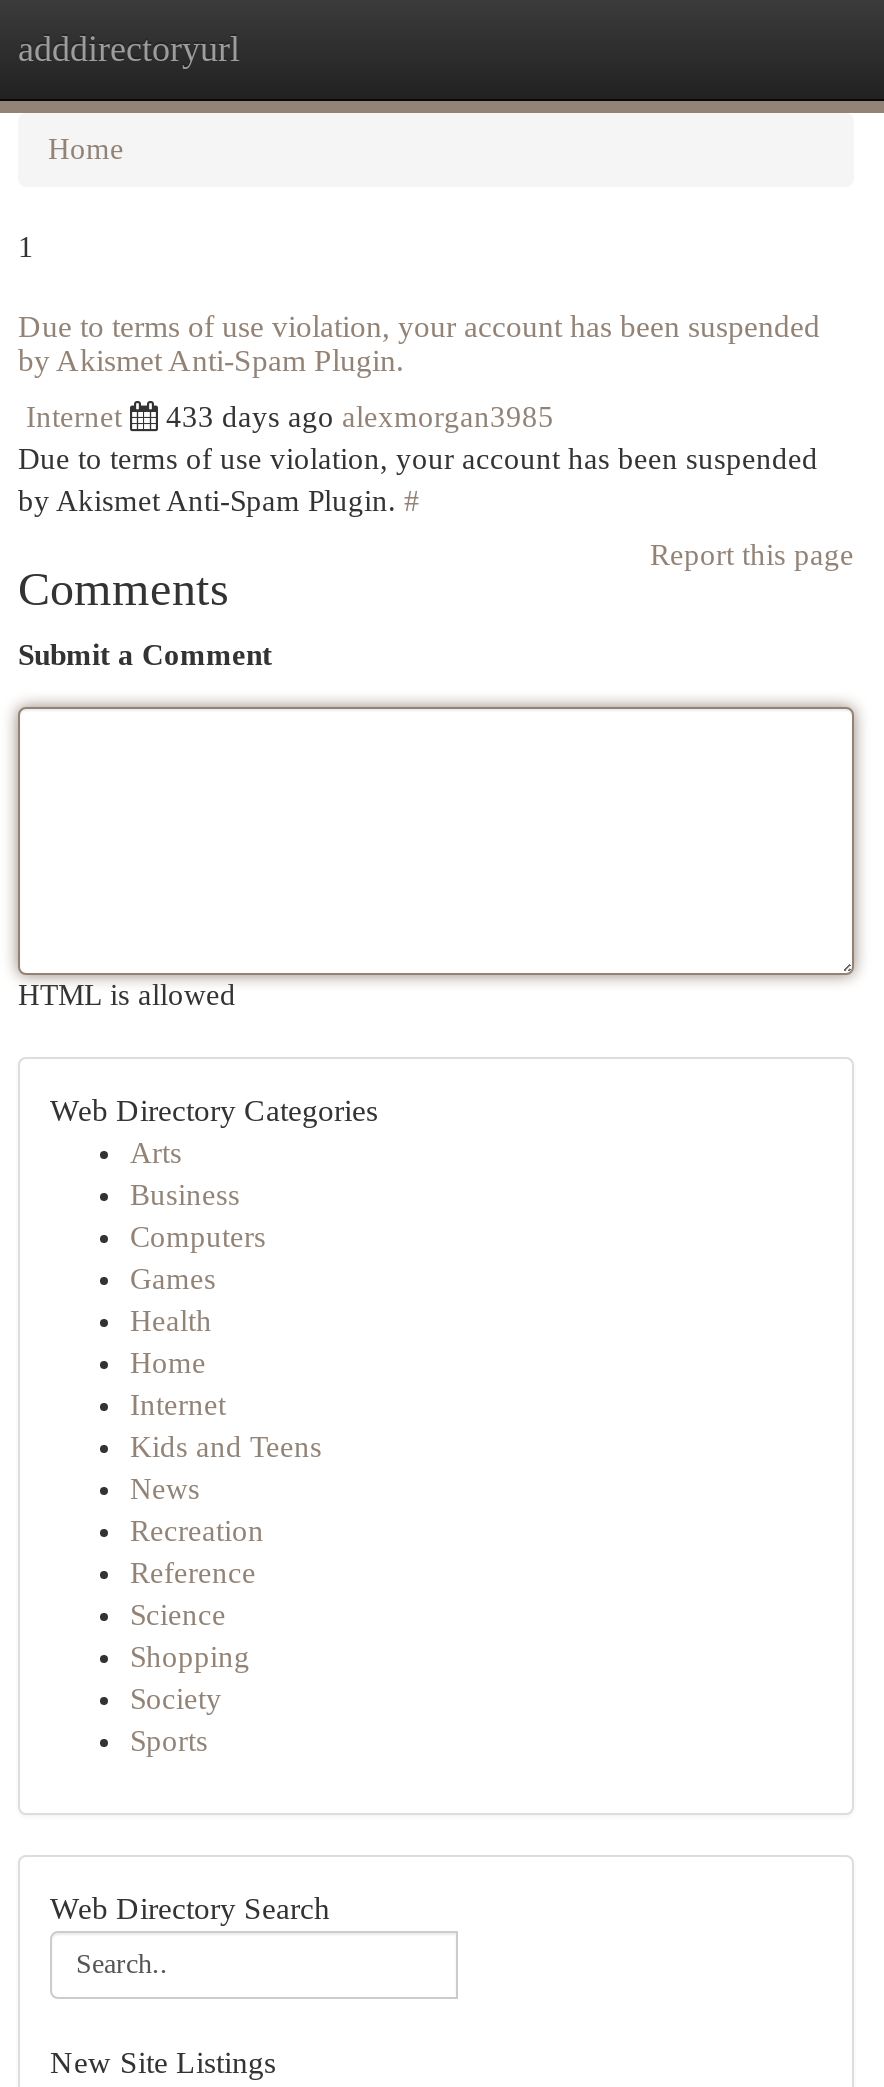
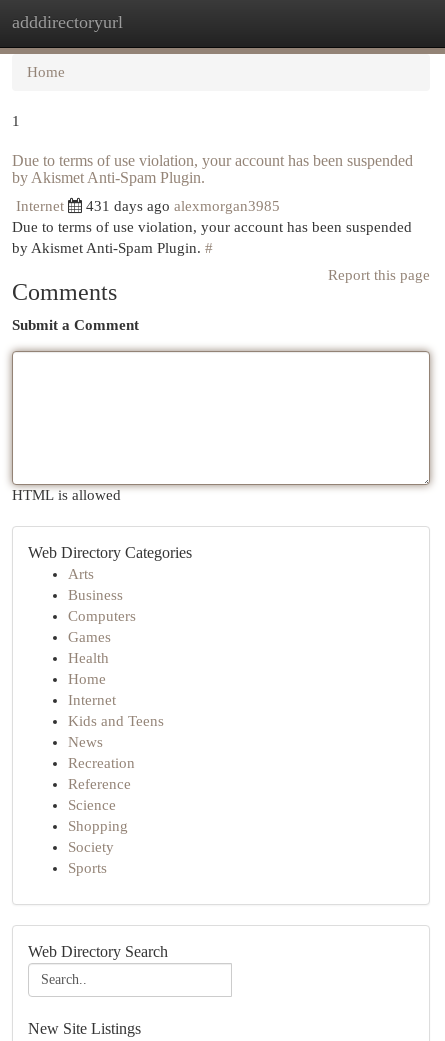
- 433 days ago alexmorgan3985
+ 431 days ago alexmorgan3985
